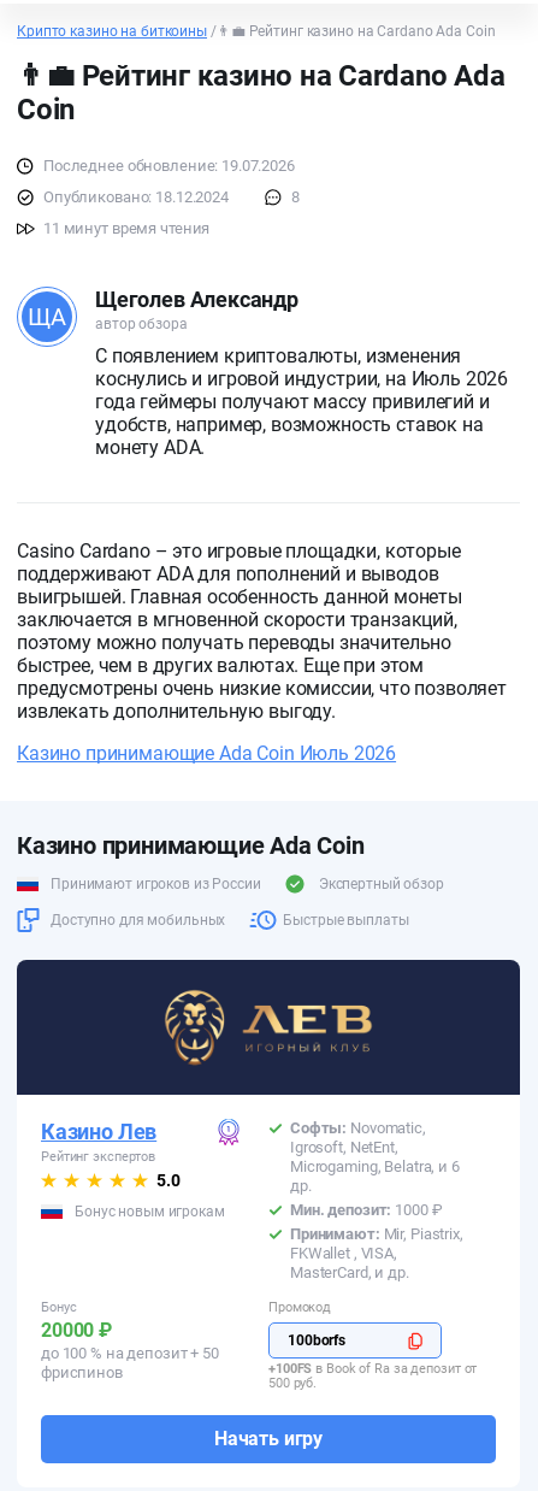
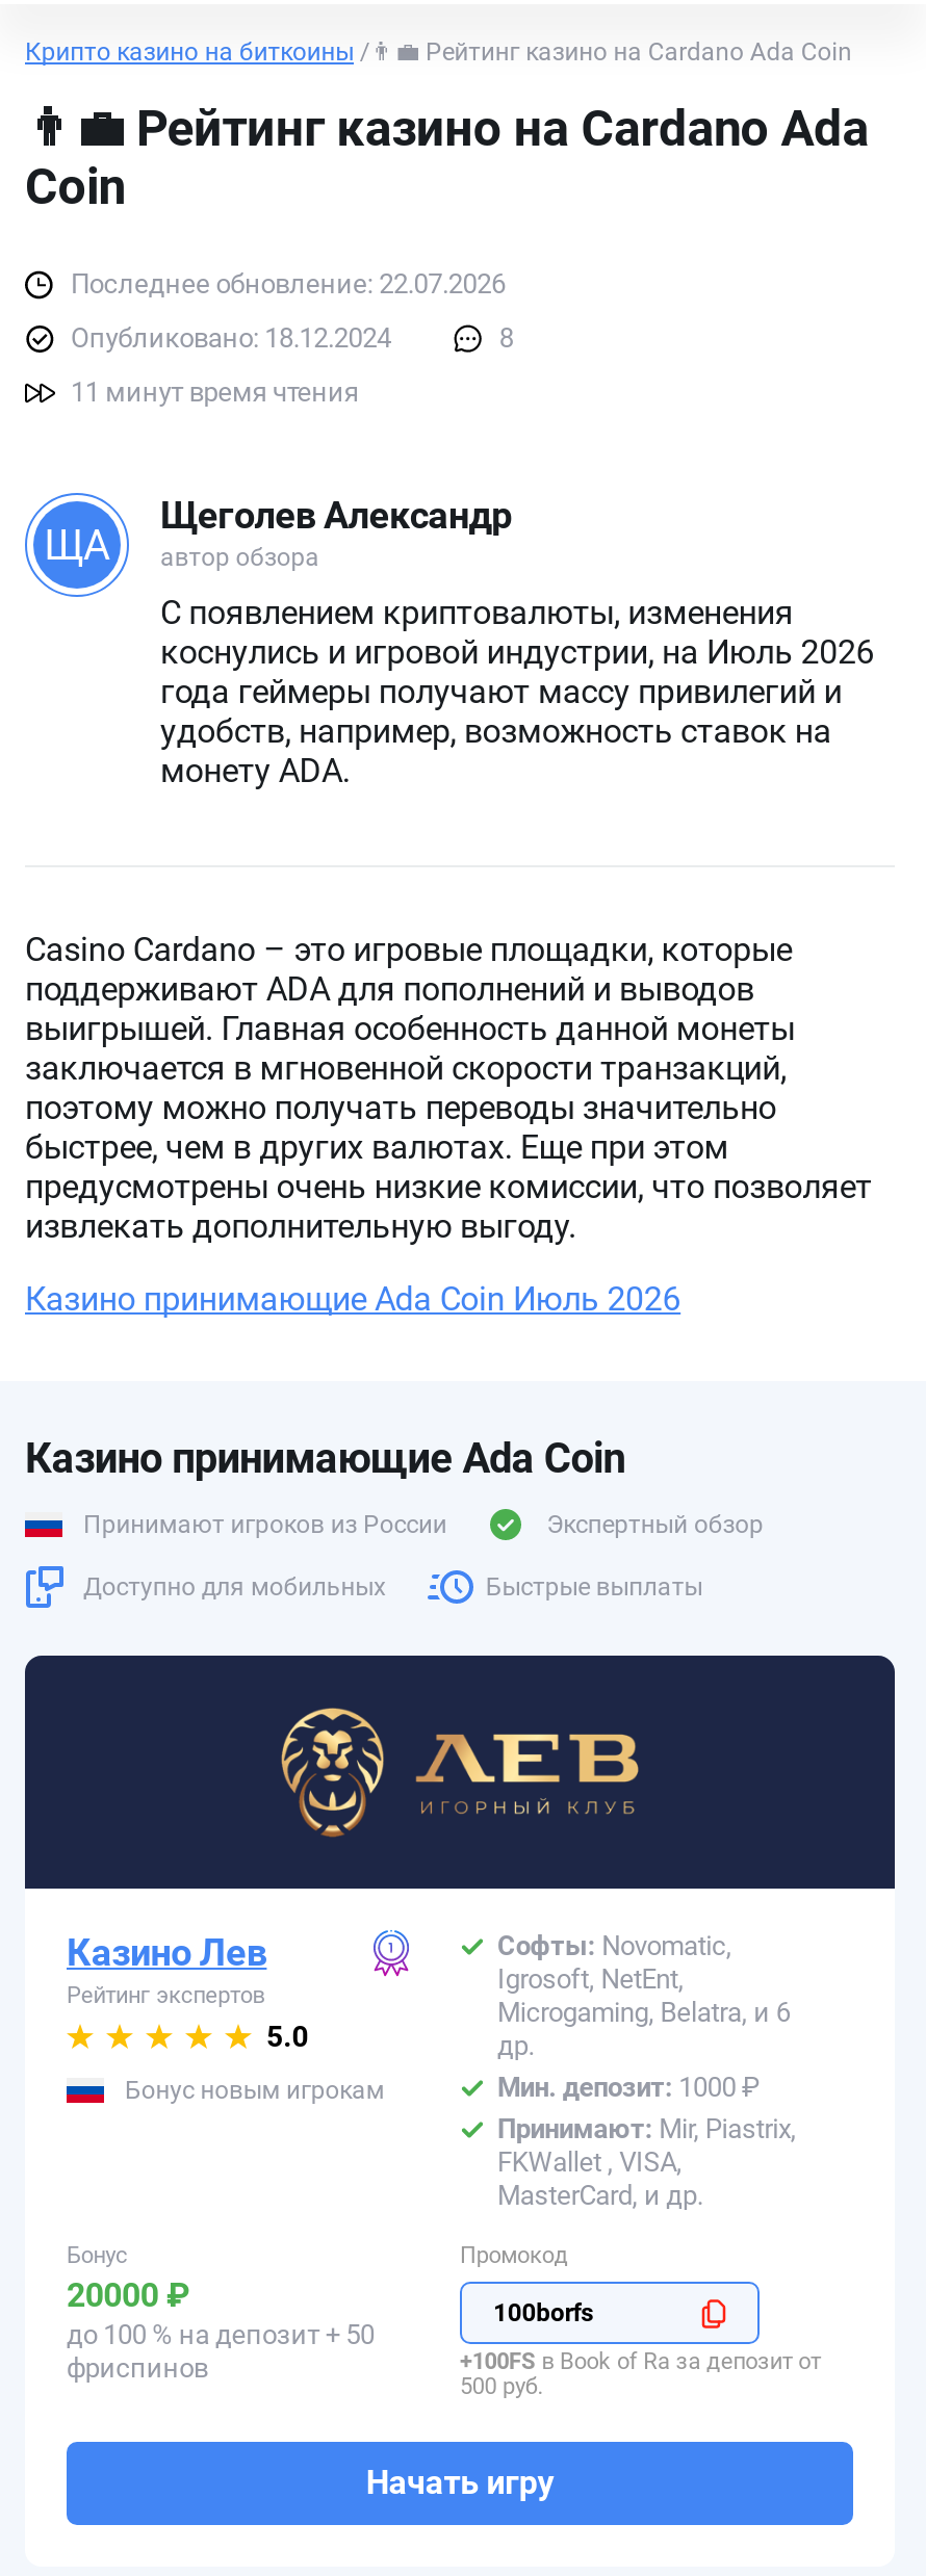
- Последнее обновление: 19.07.2026
+ Последнее обновление: 22.07.2026
